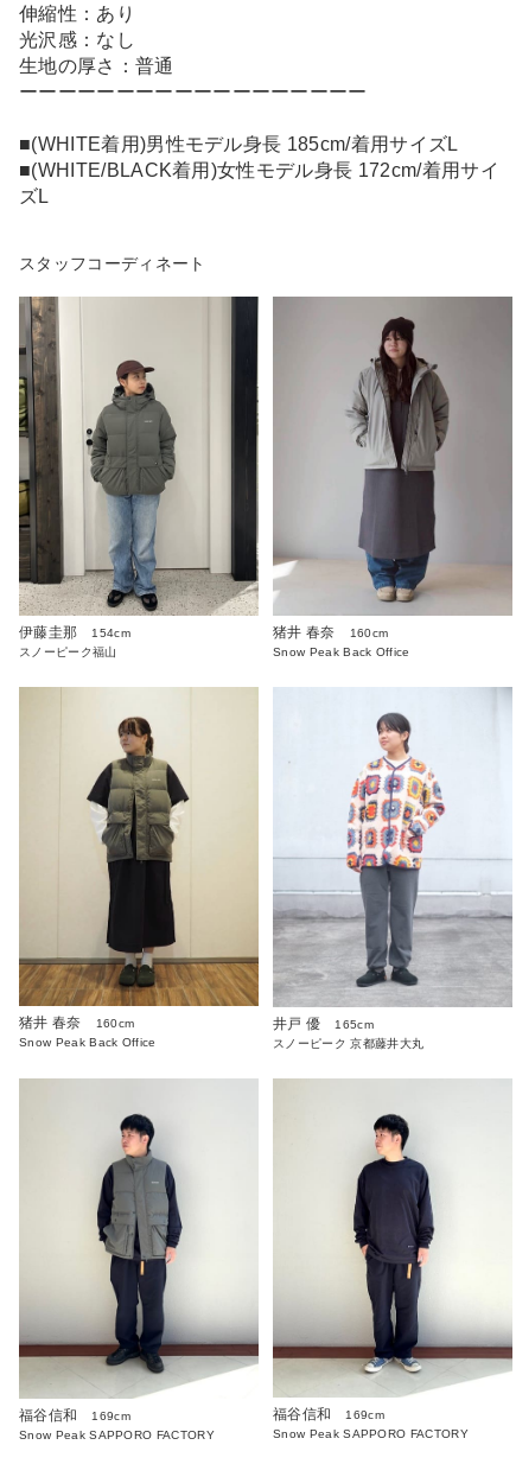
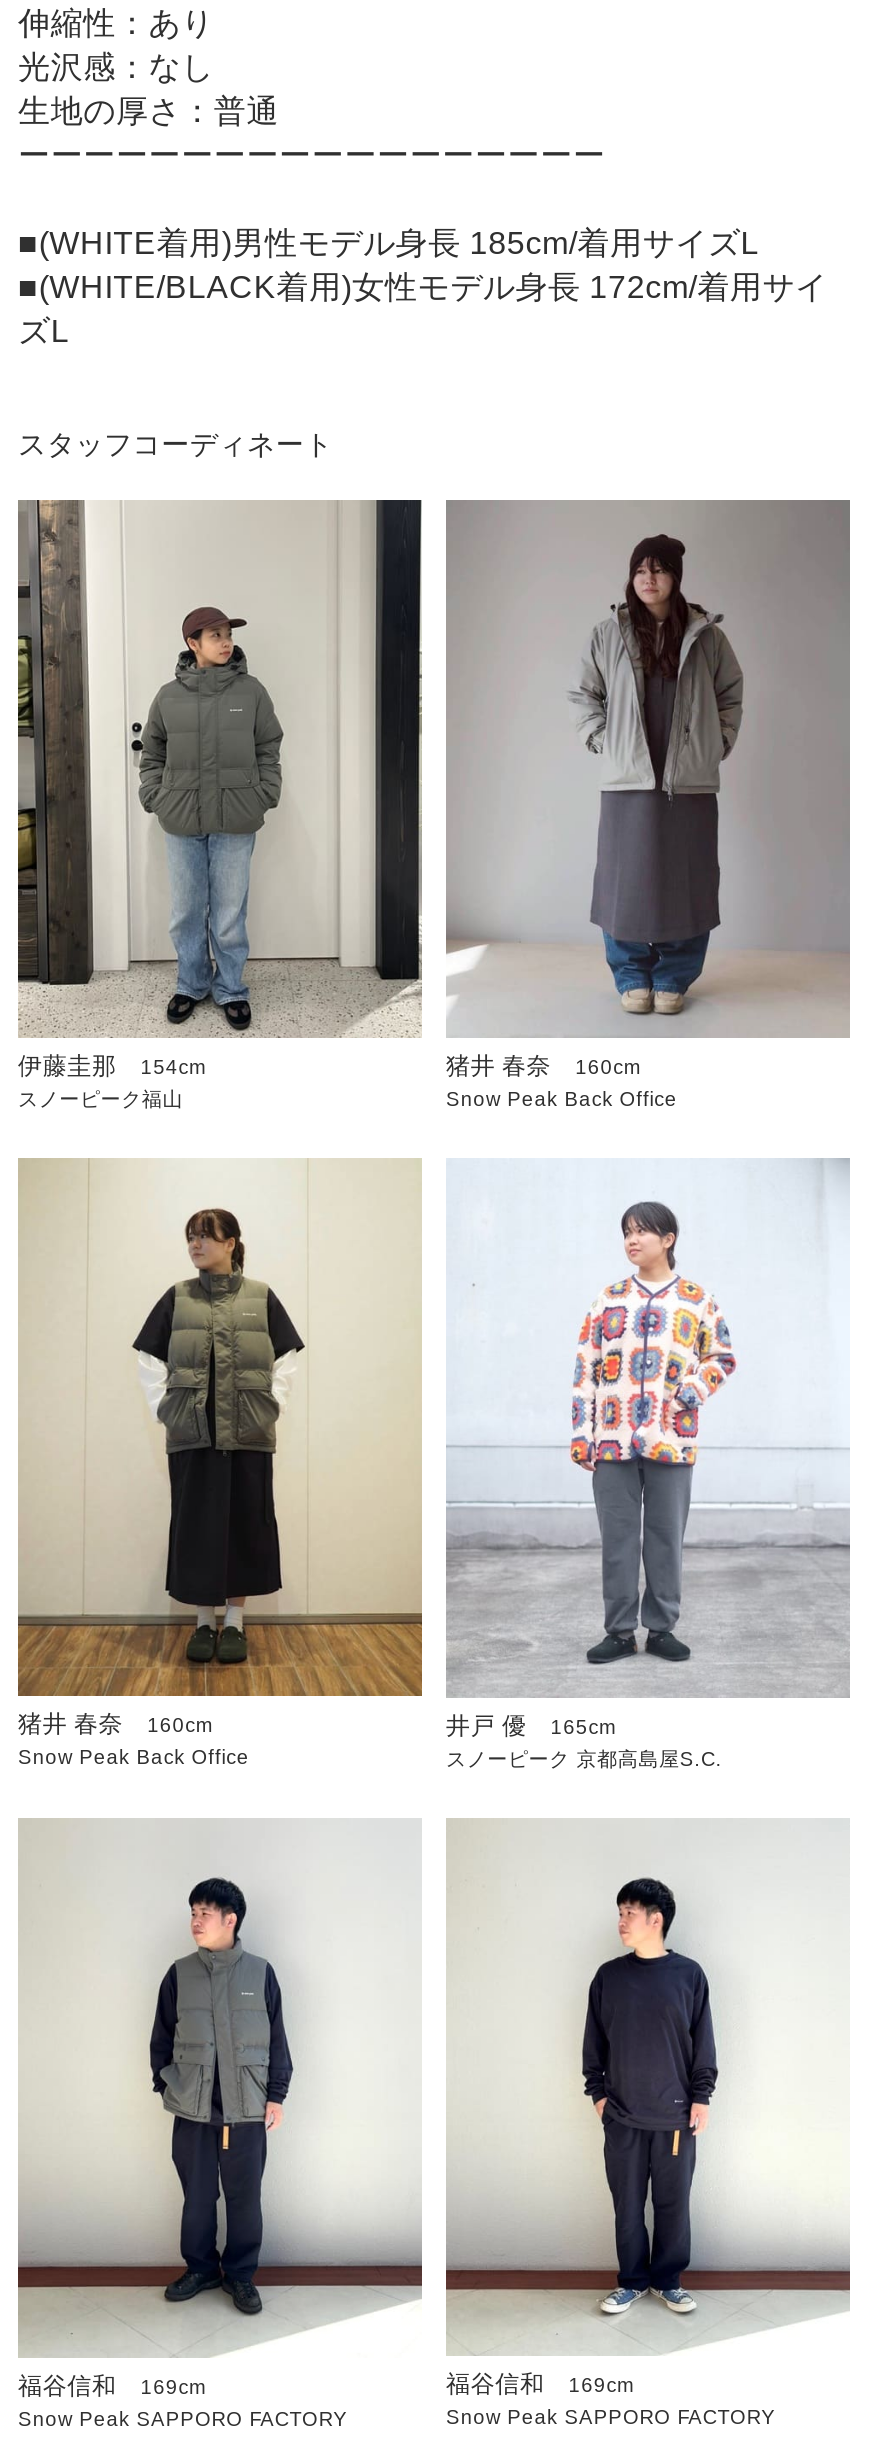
- スノーピーク 京都藤井大丸
+ スノーピーク 京都高島屋S.C.
